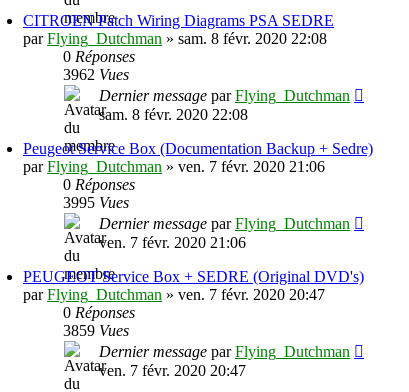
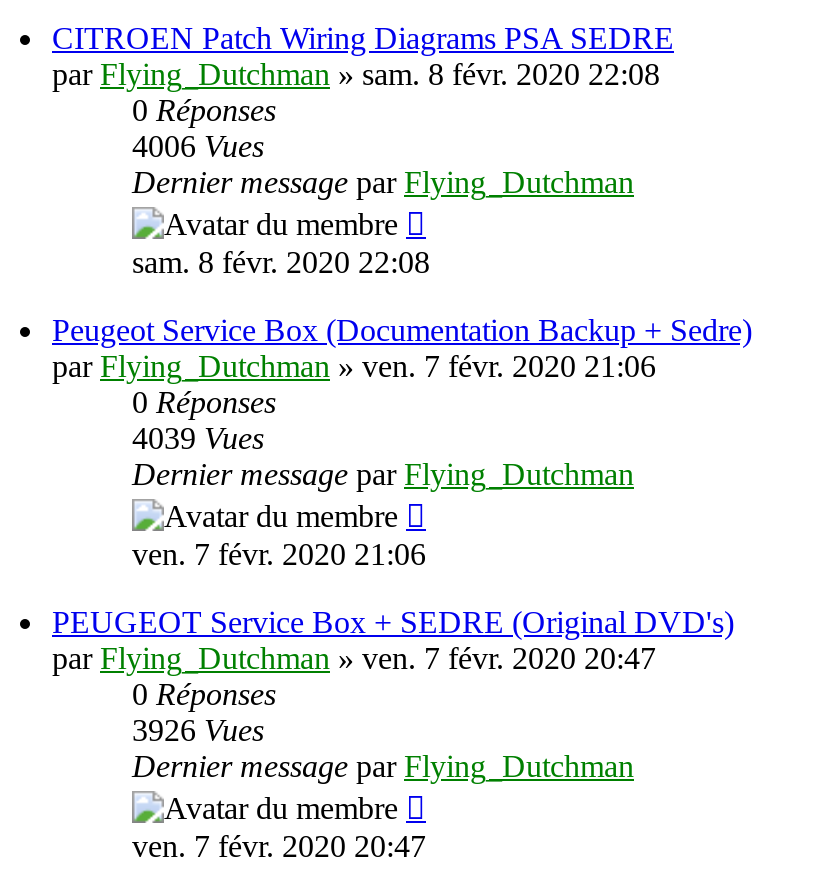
- 3962 Vues
+ 4006 Vues

- 3995 Vues
+ 4039 Vues

- 3859 Vues
+ 3926 Vues
